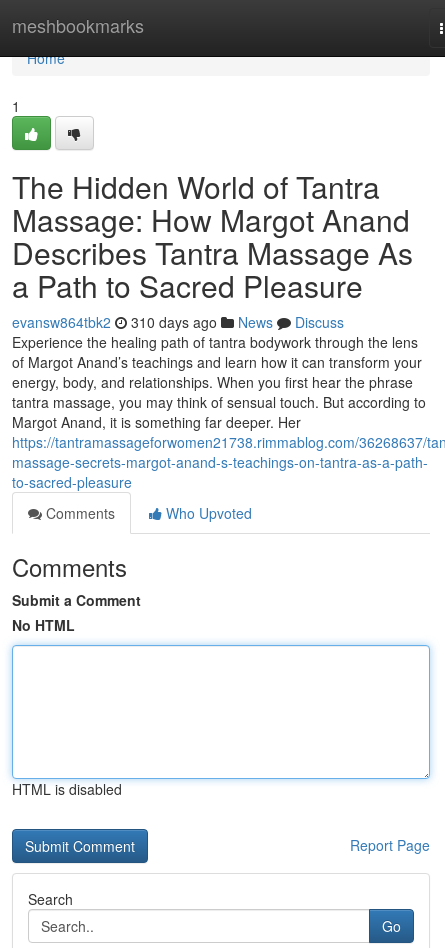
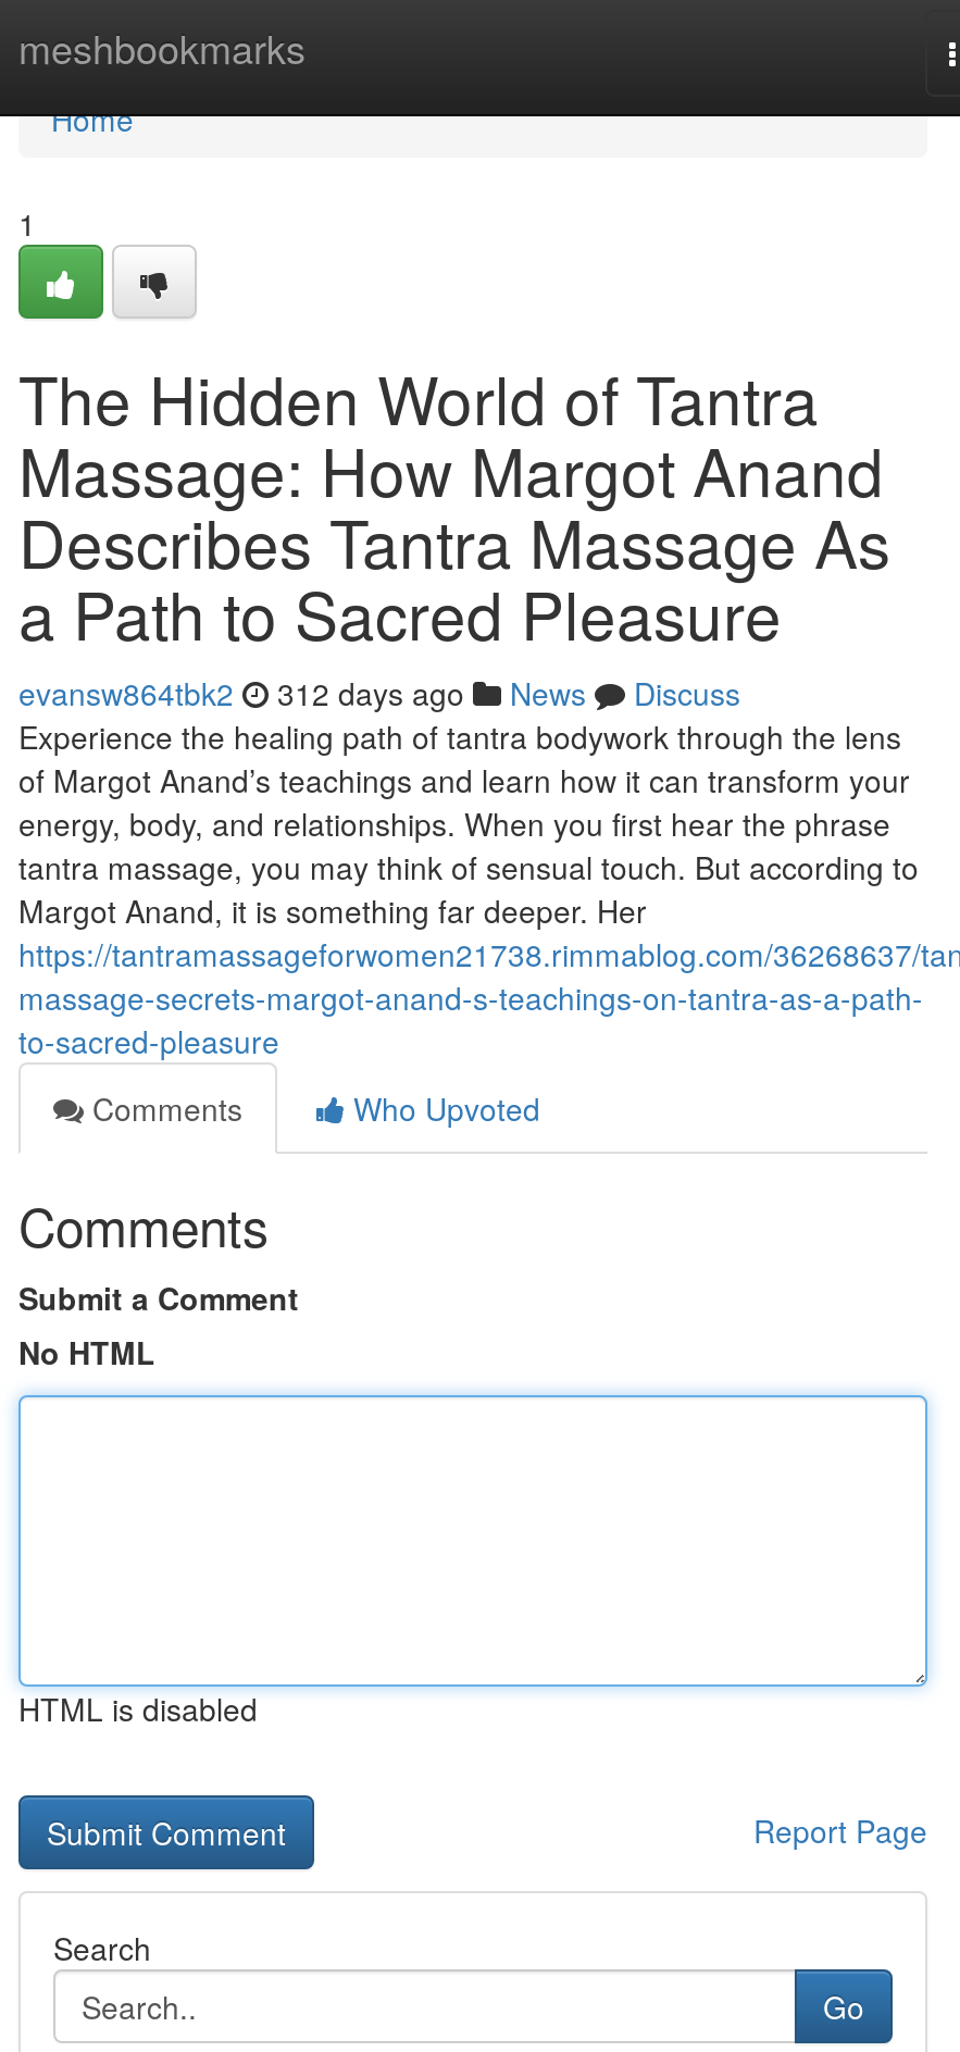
- evansw864tbk2 310 days ago News Discuss
+ evansw864tbk2 312 days ago News Discuss
